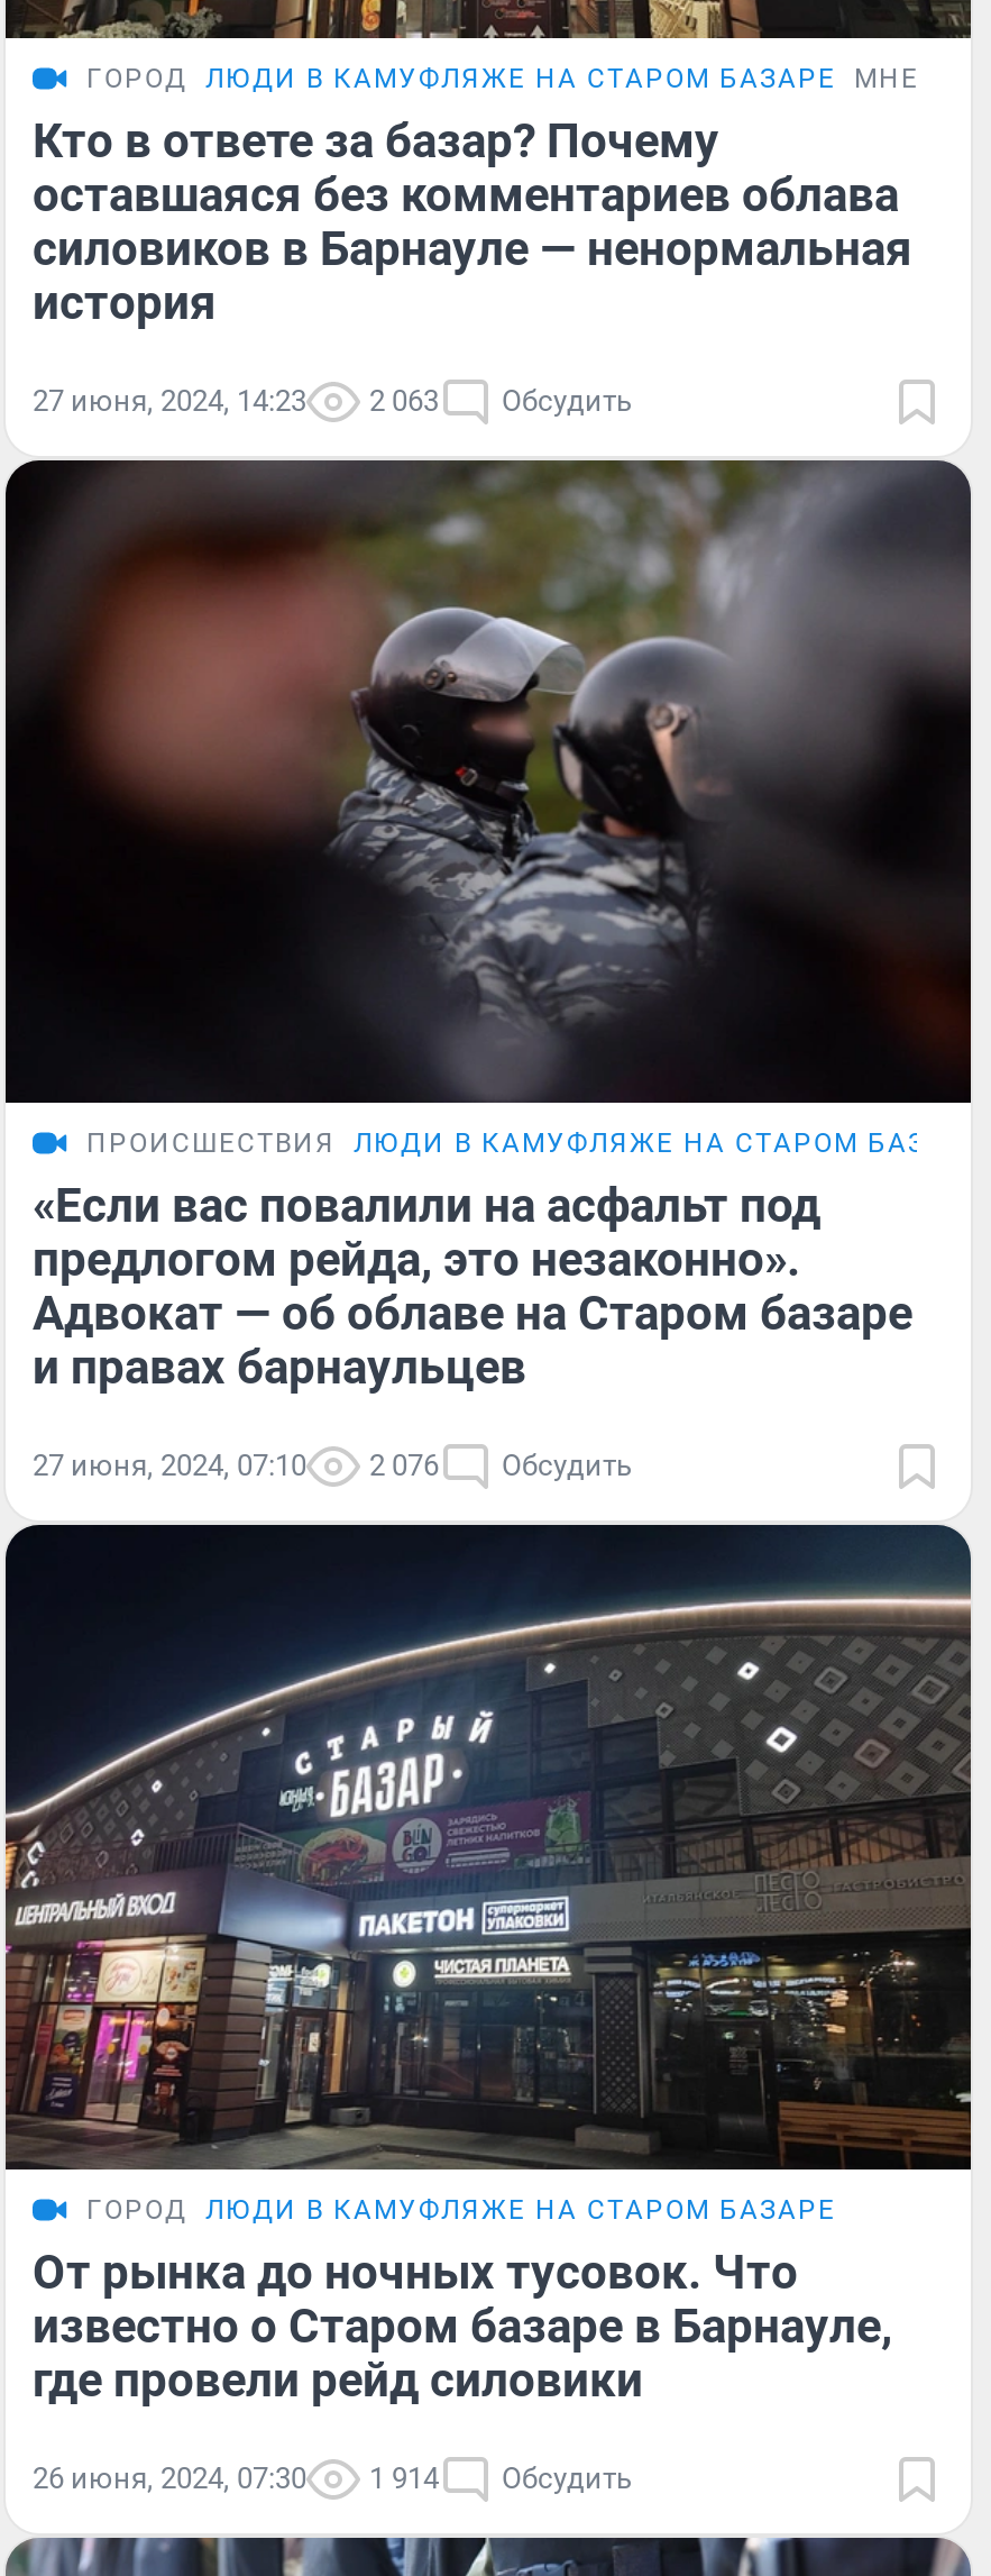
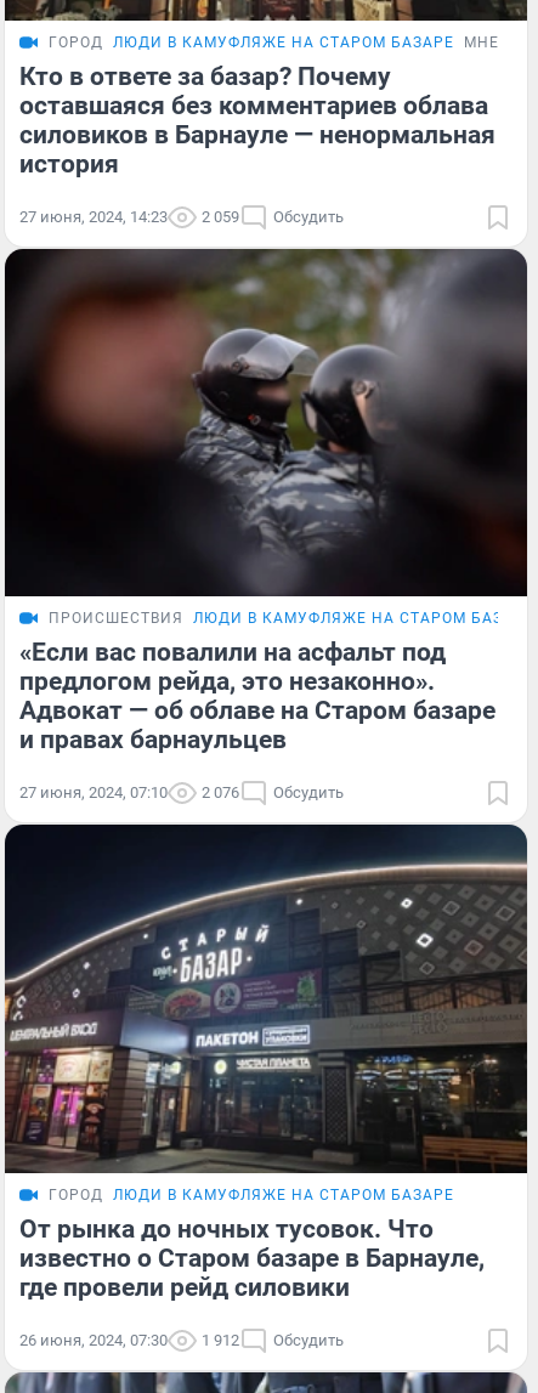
- 27 июня, 2024, 14:23 2 063 Обсудить
+ 27 июня, 2024, 14:23 2 059 Обсудить

- 26 июня, 2024, 07:30 1 914 Обсудить
+ 26 июня, 2024, 07:30 1 912 Обсудить
